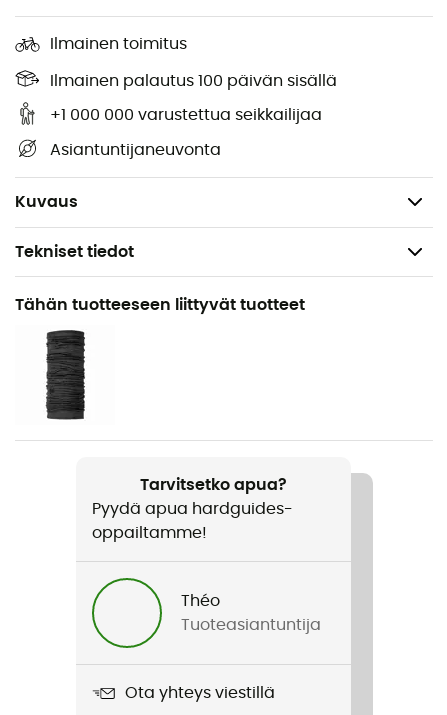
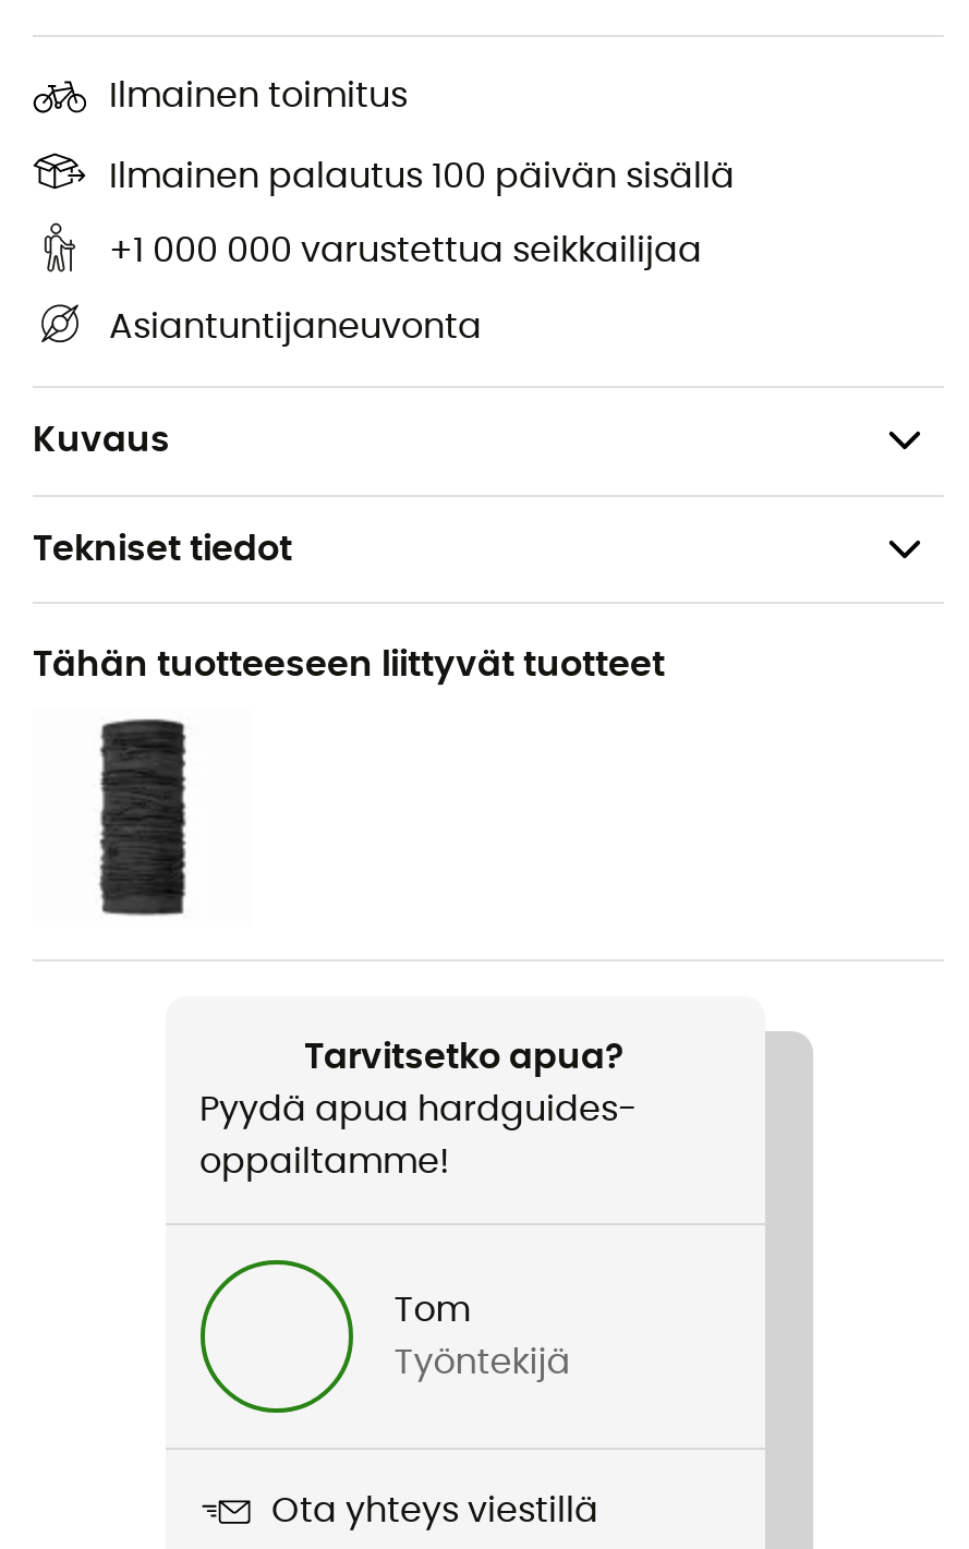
- Théo
+ Tom

- Tuoteasiantuntija
+ Työntekijä
